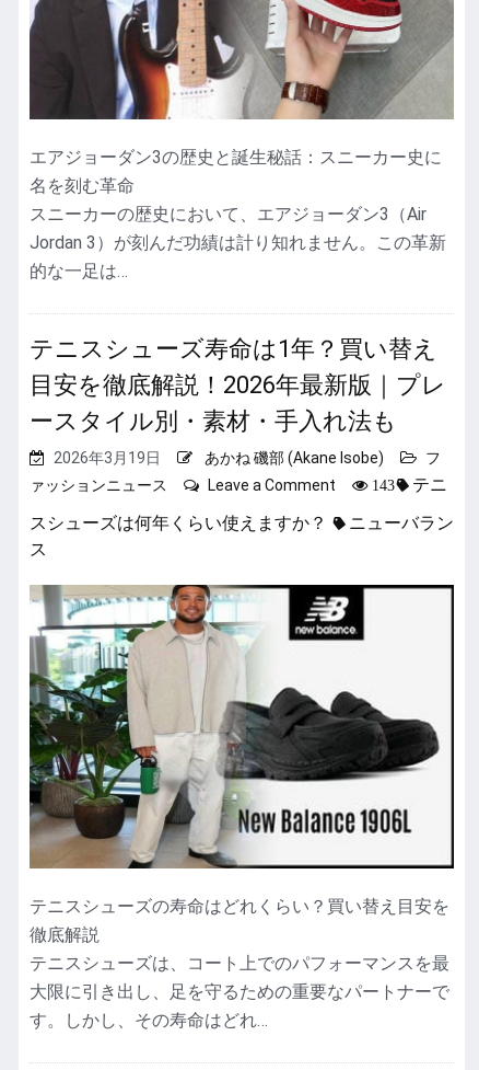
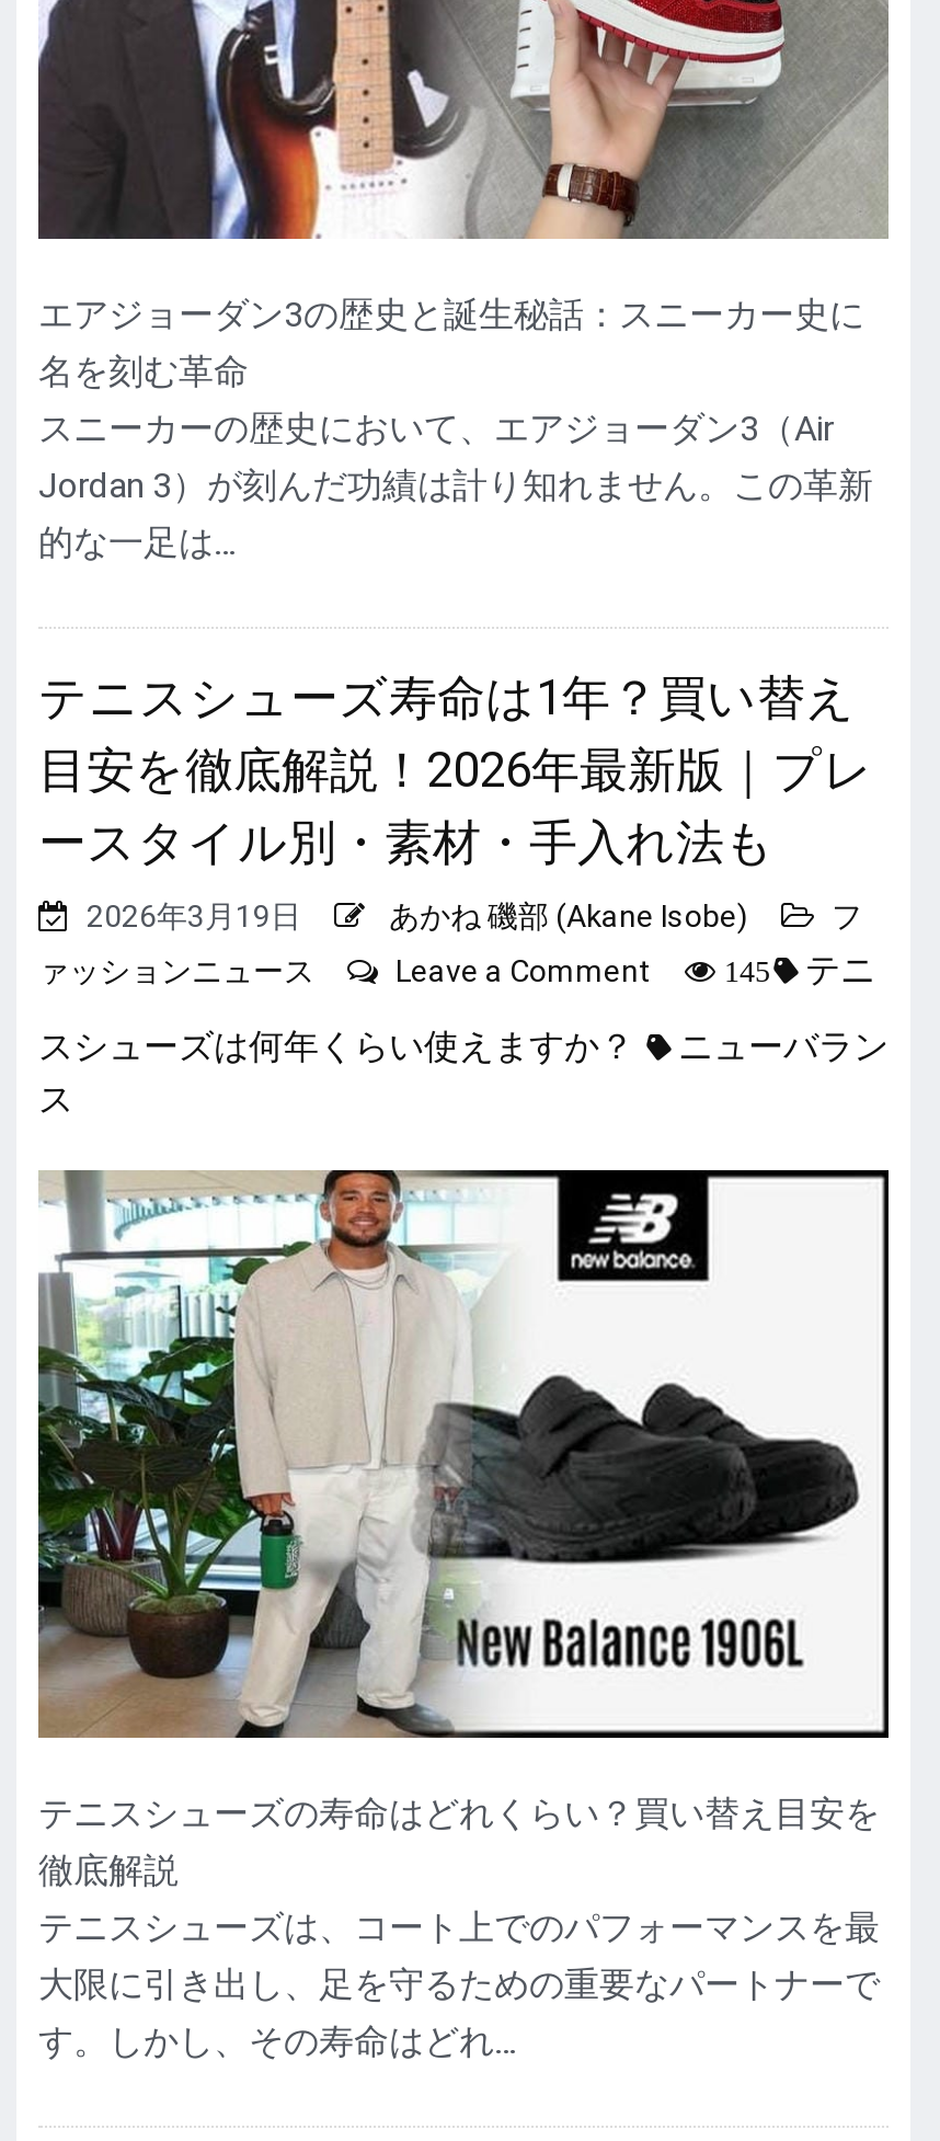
- 143
+ 145
